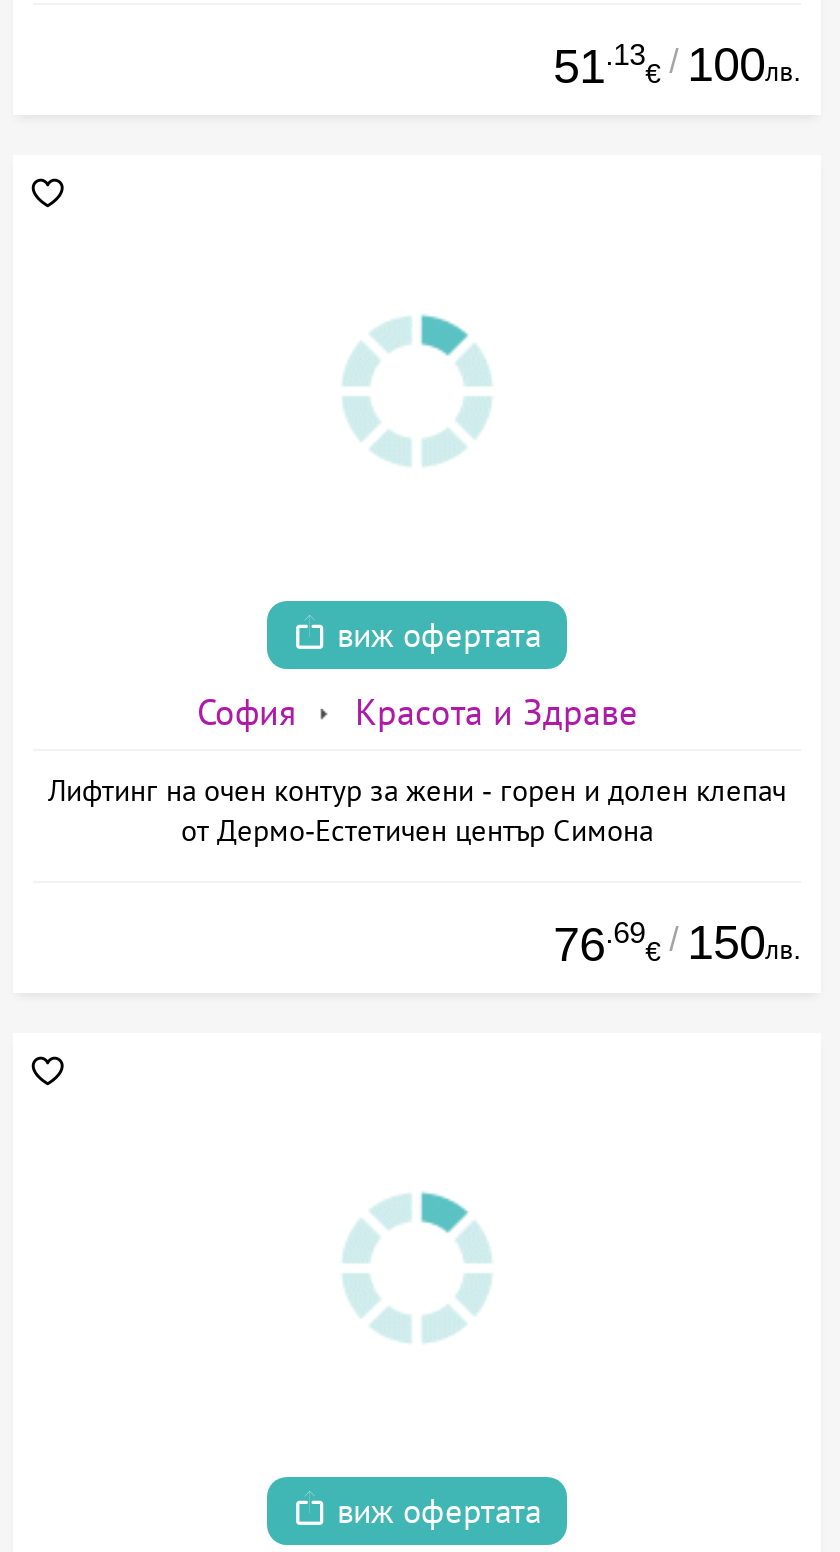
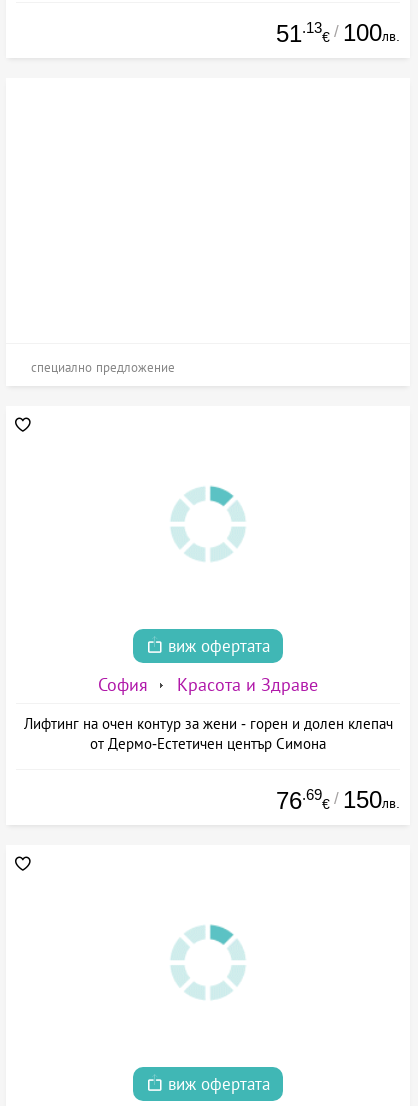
+ специално предложение
